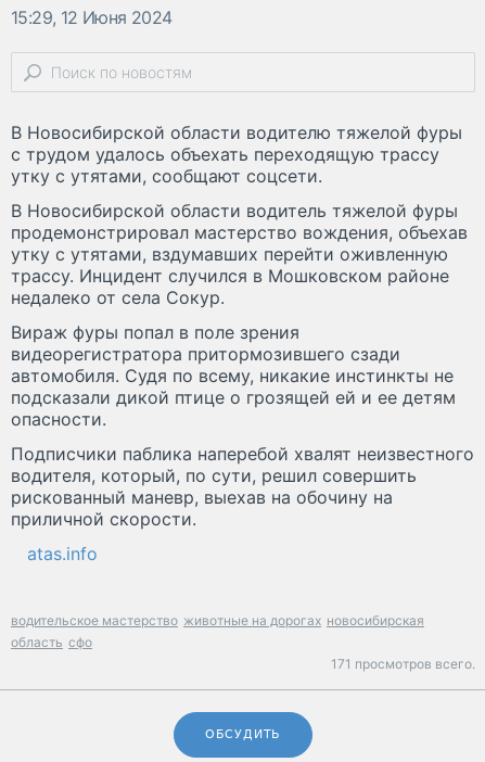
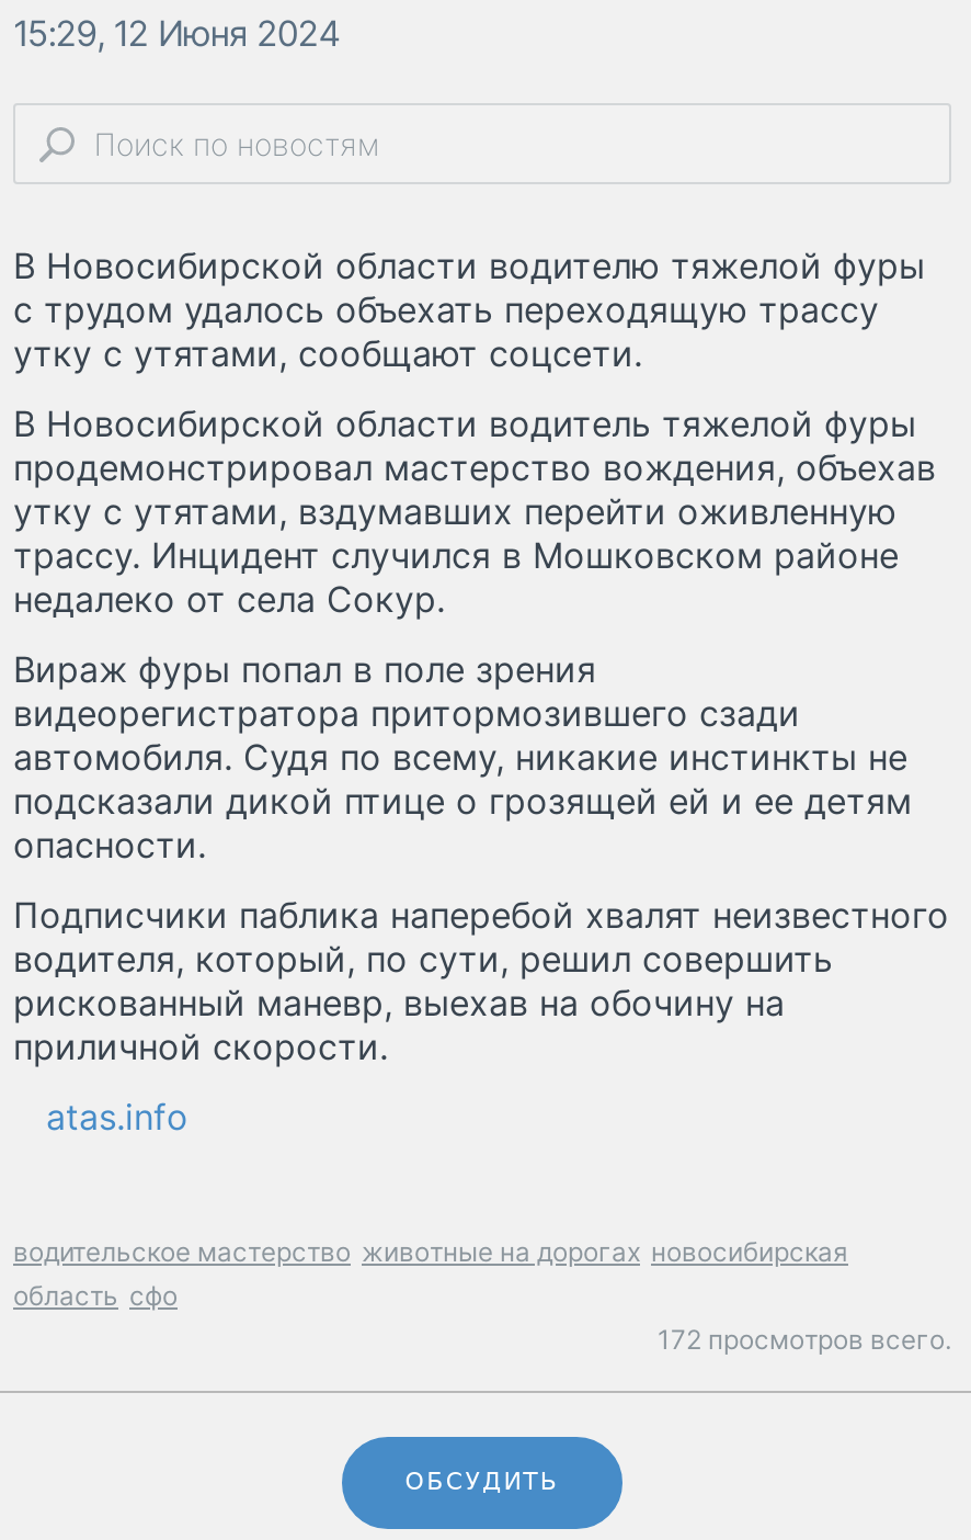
- 171 просмотров всего.
+ 172 просмотров всего.
